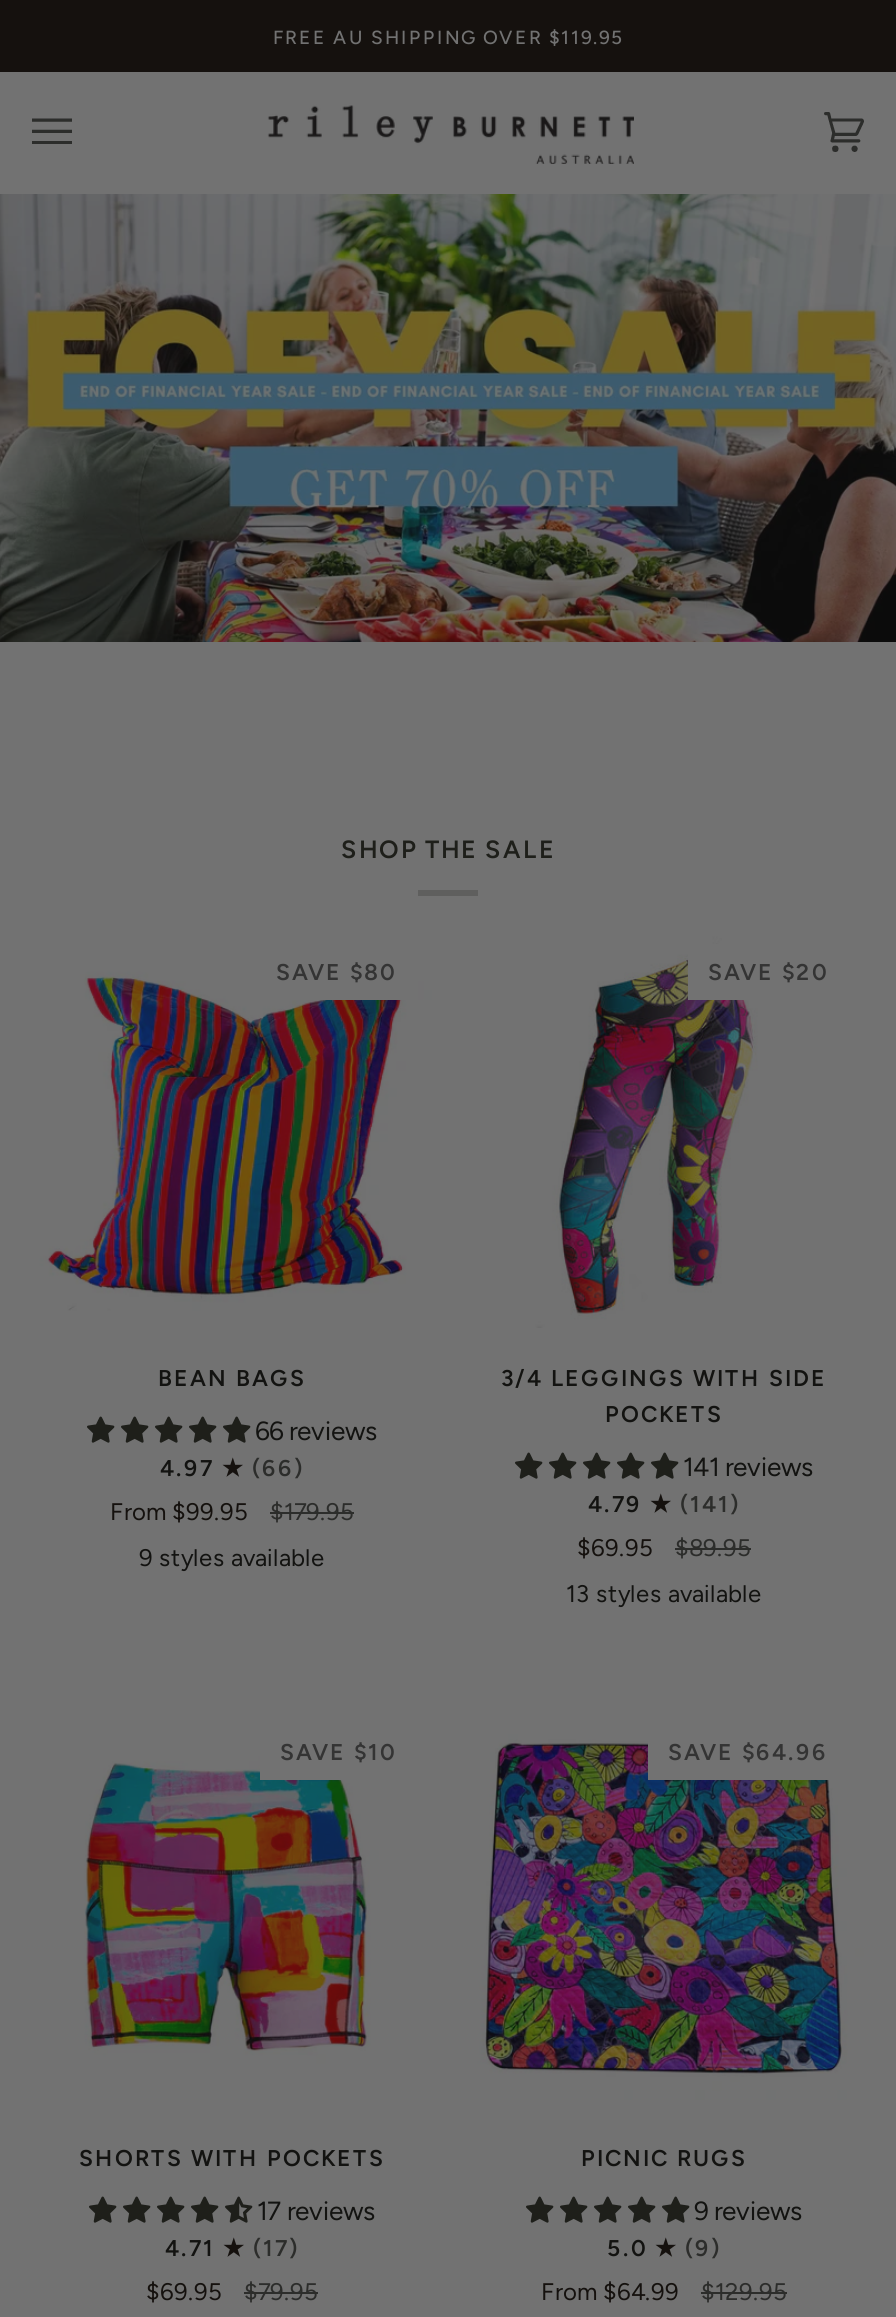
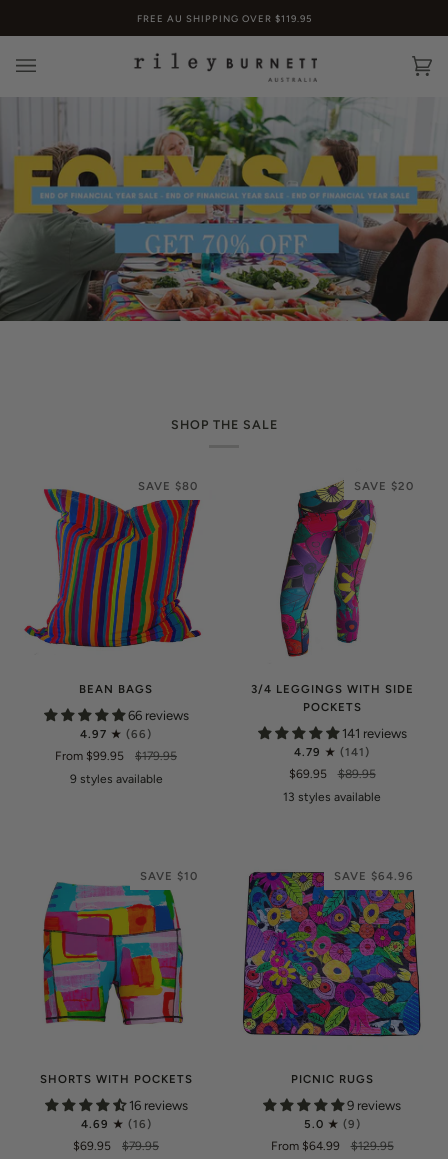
- 17 reviews
+ 16 reviews

- 4.71
+ 4.69

- (17)
+ (16)
